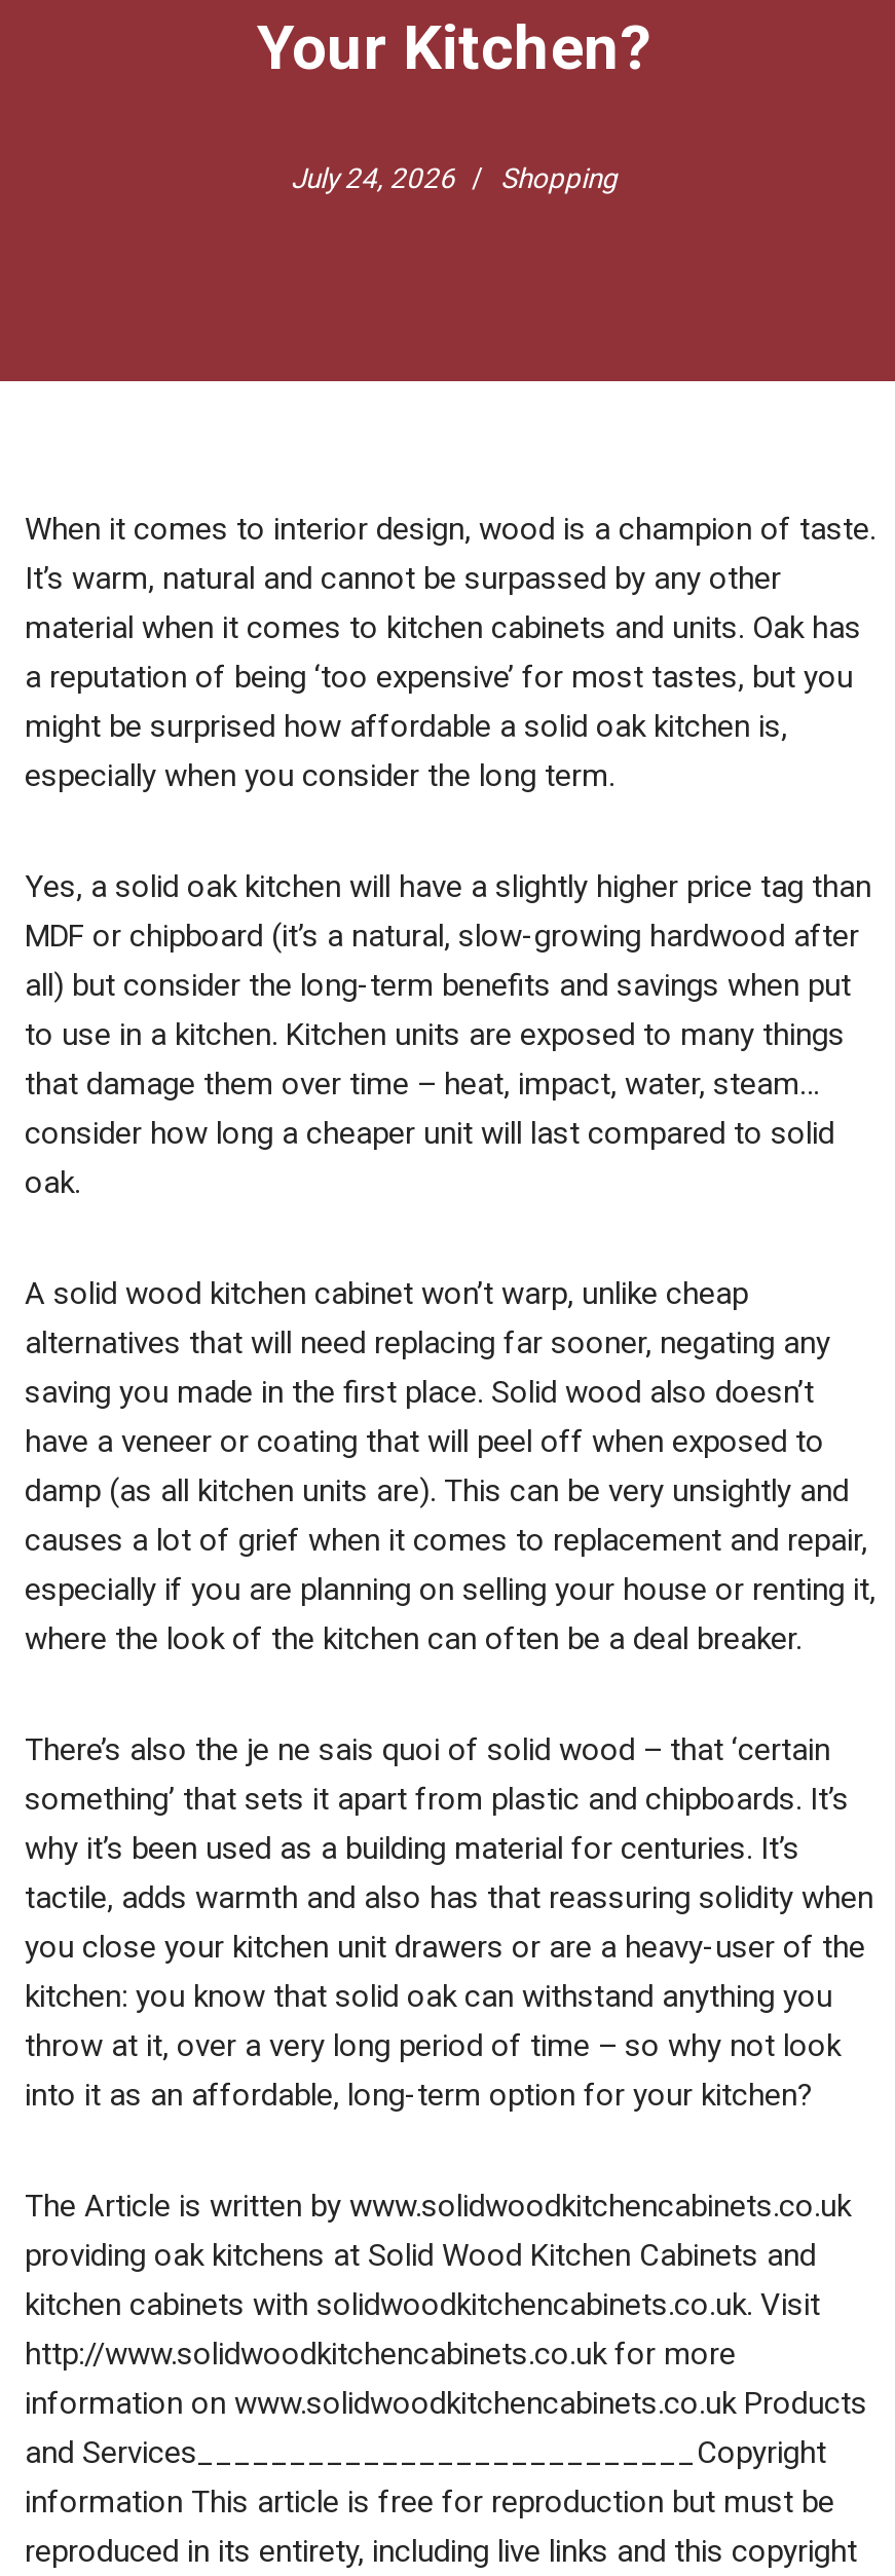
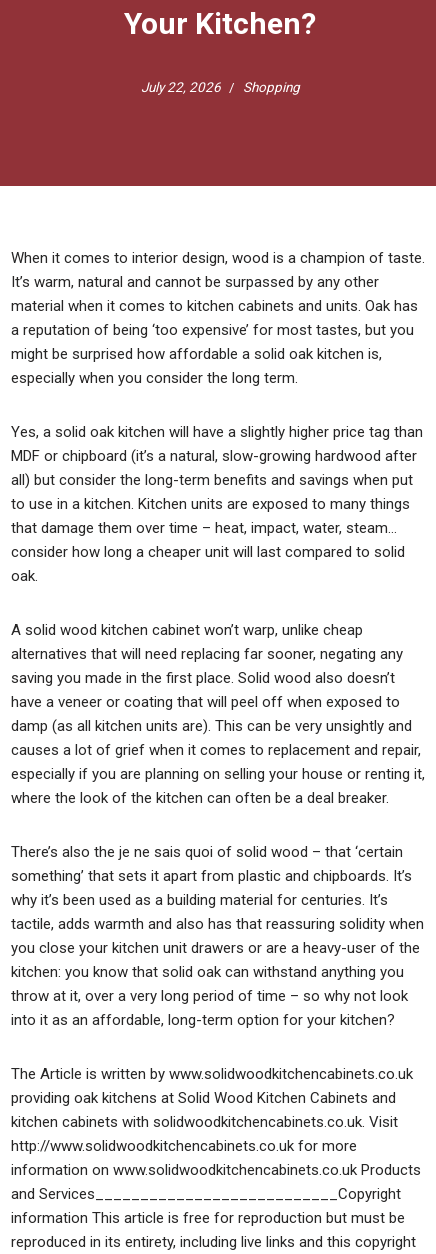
- July 24, 2026 Shopping
+ July 22, 2026 Shopping
